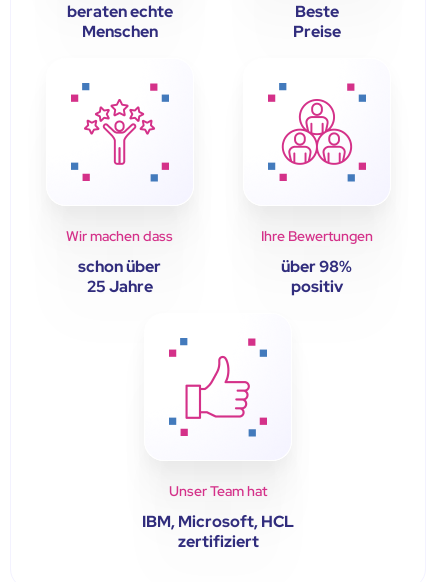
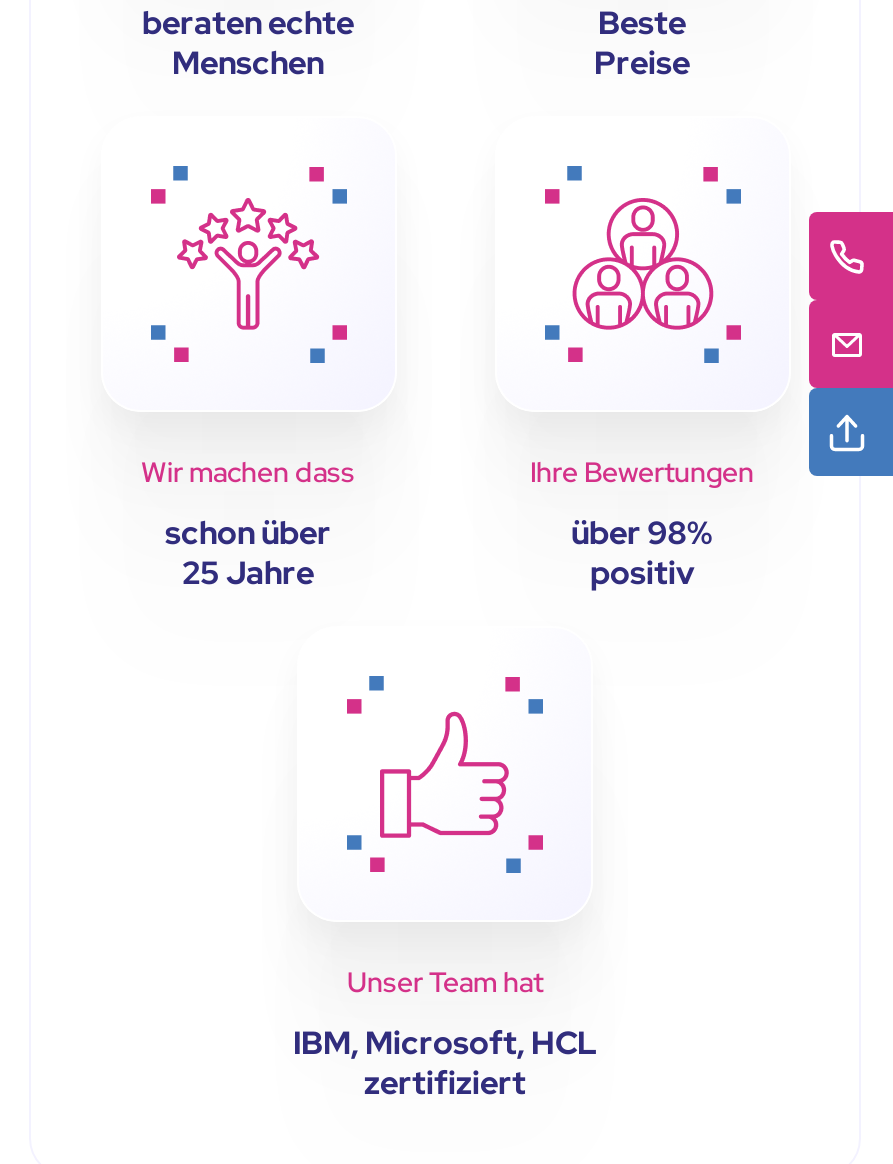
+ [image]
